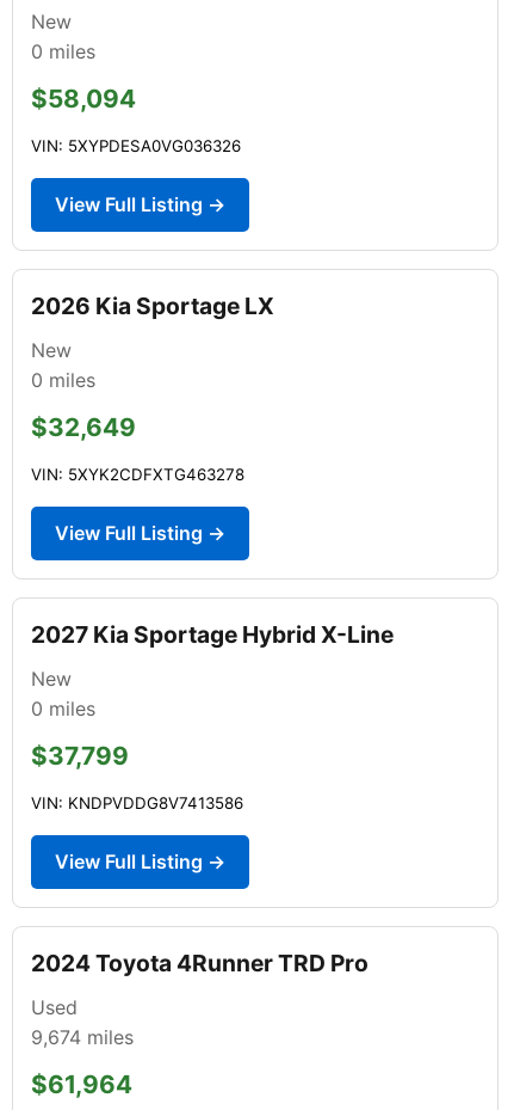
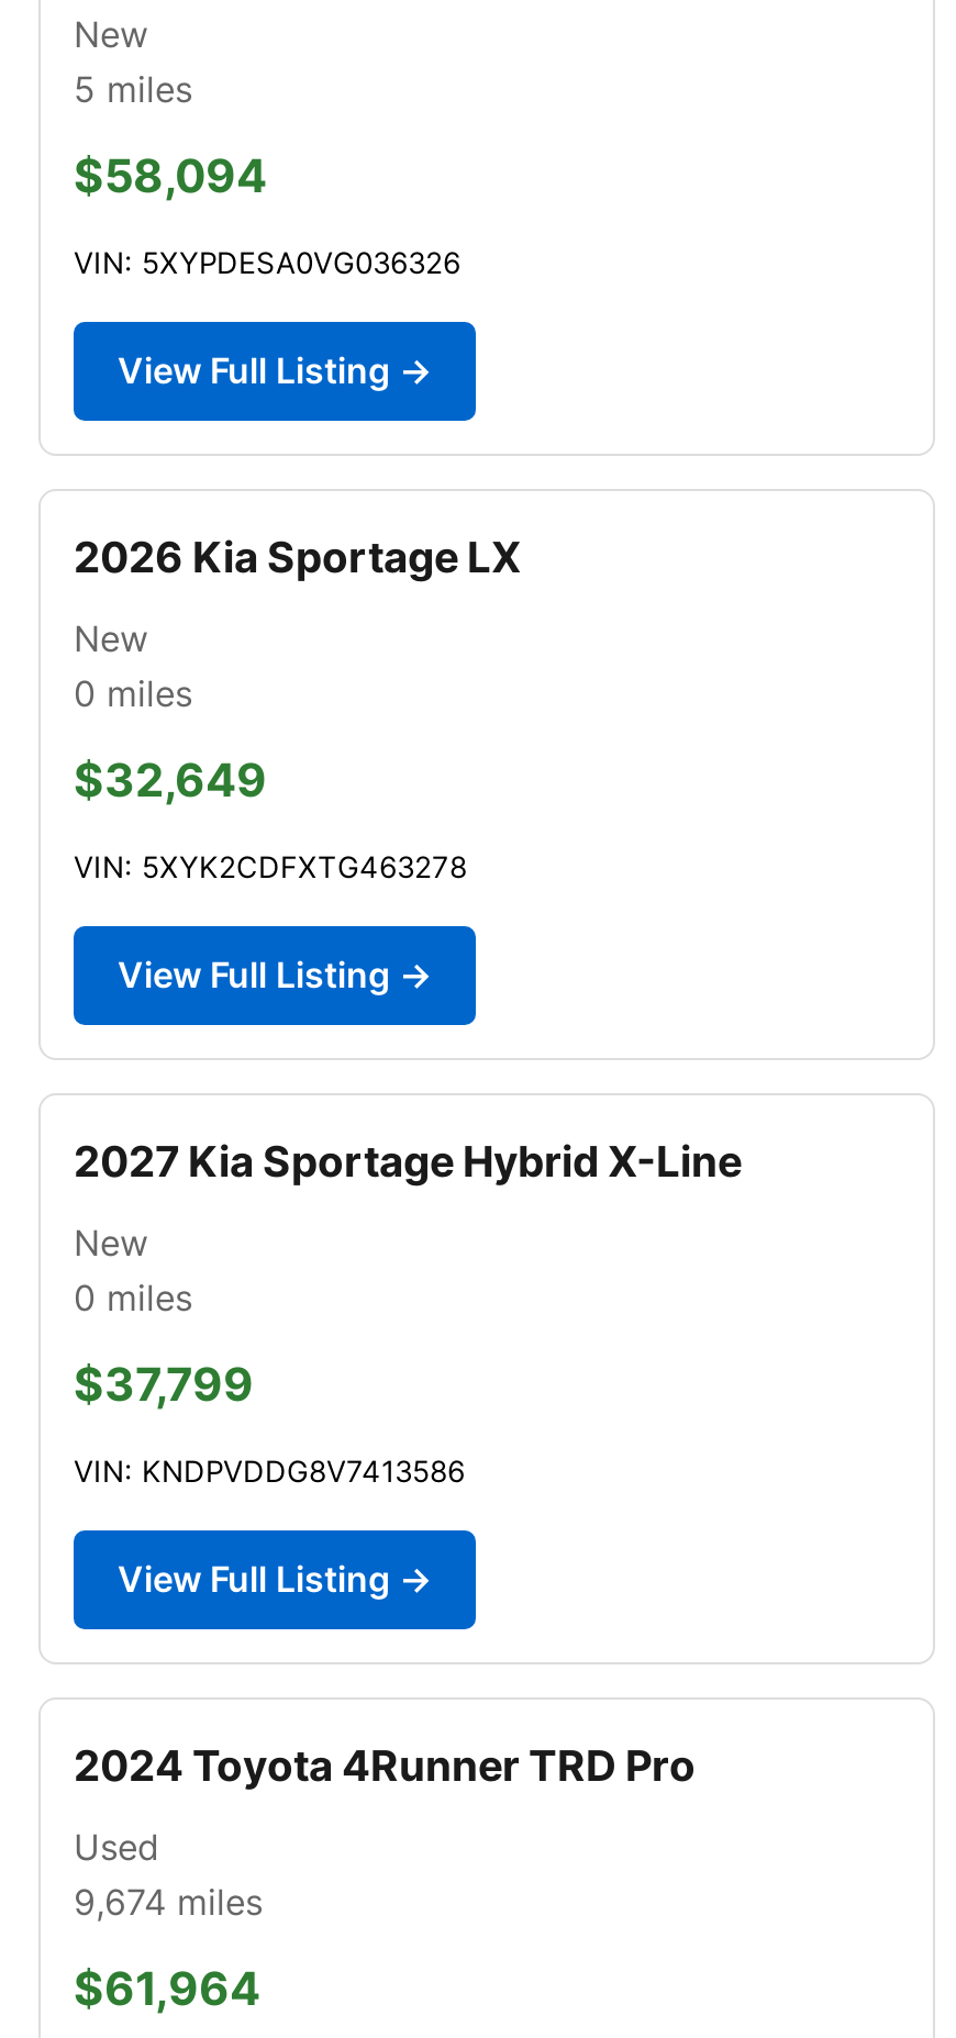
- 0 miles
+ 5 miles
